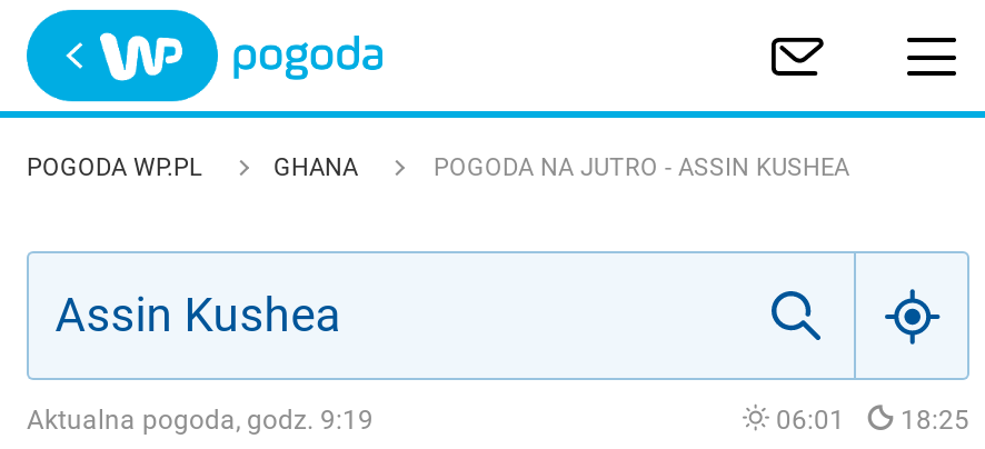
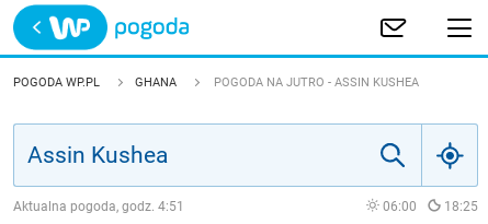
- Aktualna pogoda, godz. 9:19
+ Aktualna pogoda, godz. 4:51

- 06:01 18:25
+ 06:00 18:25
